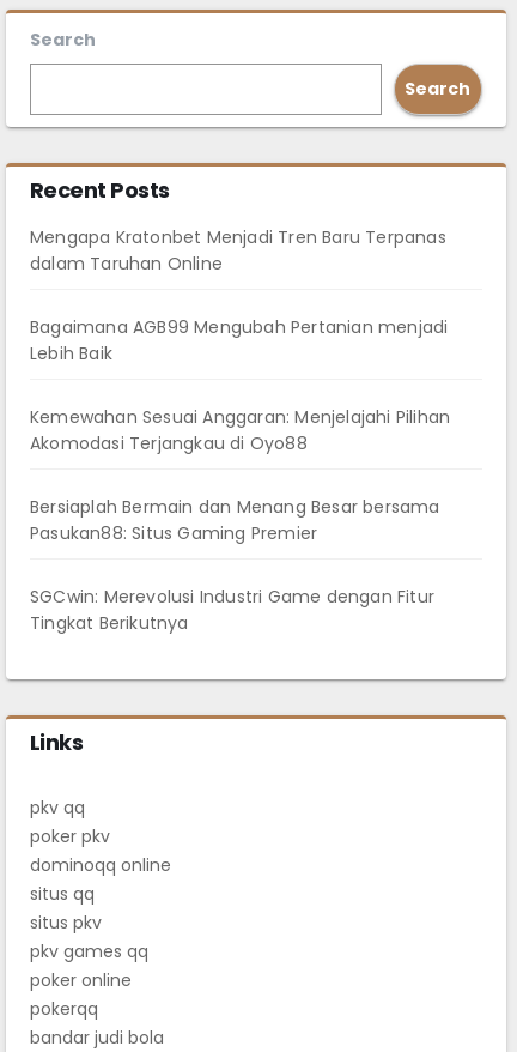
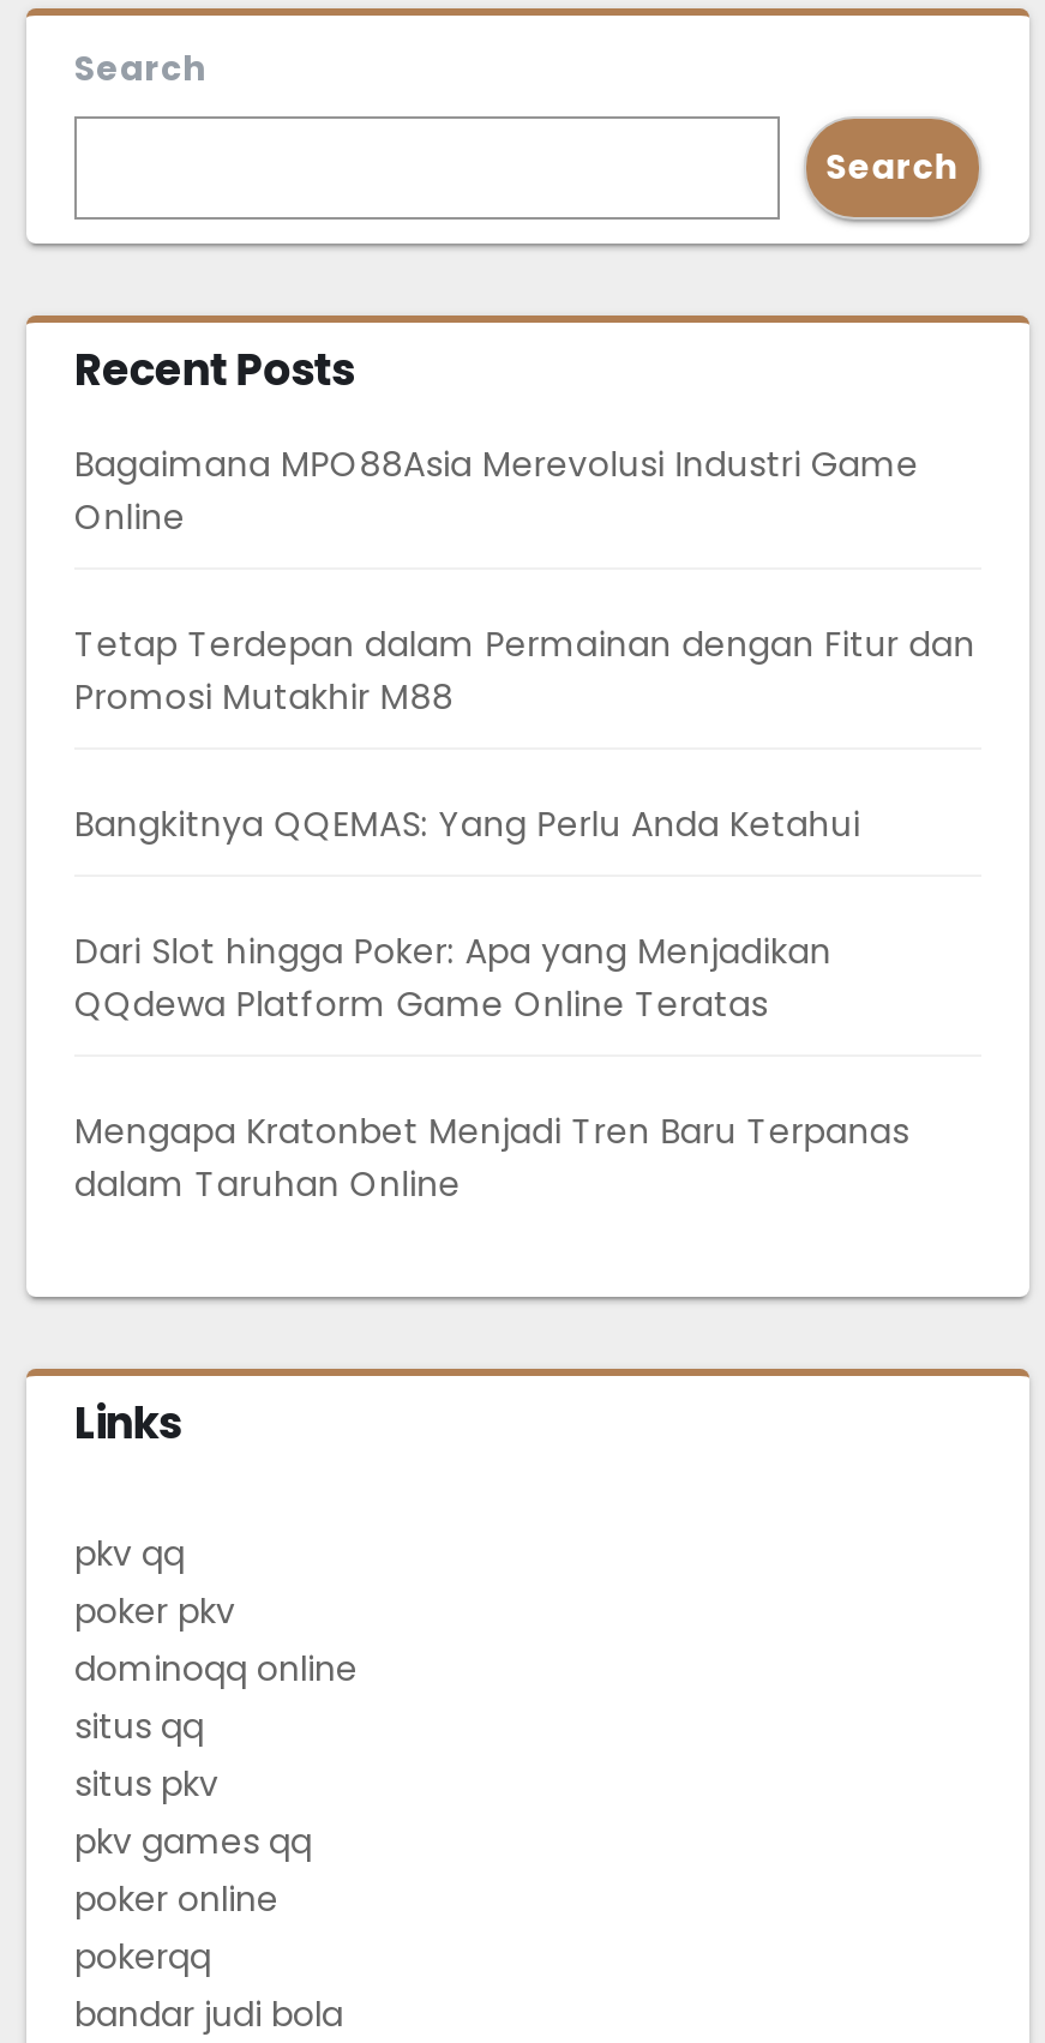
+ Bagaimana MPO88Asia Merevolusi Industri Game
+ Online
+ Tetap Terdepan dalam Permainan dengan Fitur dan
+ Promosi Mutakhir M88
+ Bangkitnya QQEMAS: Yang Perlu Anda Ketahui
+ Dari Slot hingga Poker: Apa yang Menjadikan
+ QQdewa Platform Game Online Teratas

moved down: Mengapa Kratonbet Menjadi Tren Baru Terpanas | dalam Taruhan Online

- Bagaimana AGB99 Mengubah Pertanian menjadi
- Lebih Baik
- Kemewahan Sesuai Anggaran: Menjelajahi Pilihan
- Akomodasi Terjangkau di Oyo88
- Bersiaplah Bermain dan Menang Besar bersama
- Pasukan88: Situs Gaming Premier
- SGCwin: Merevolusi Industri Game dengan Fitur
- Tingkat Berikutnya
